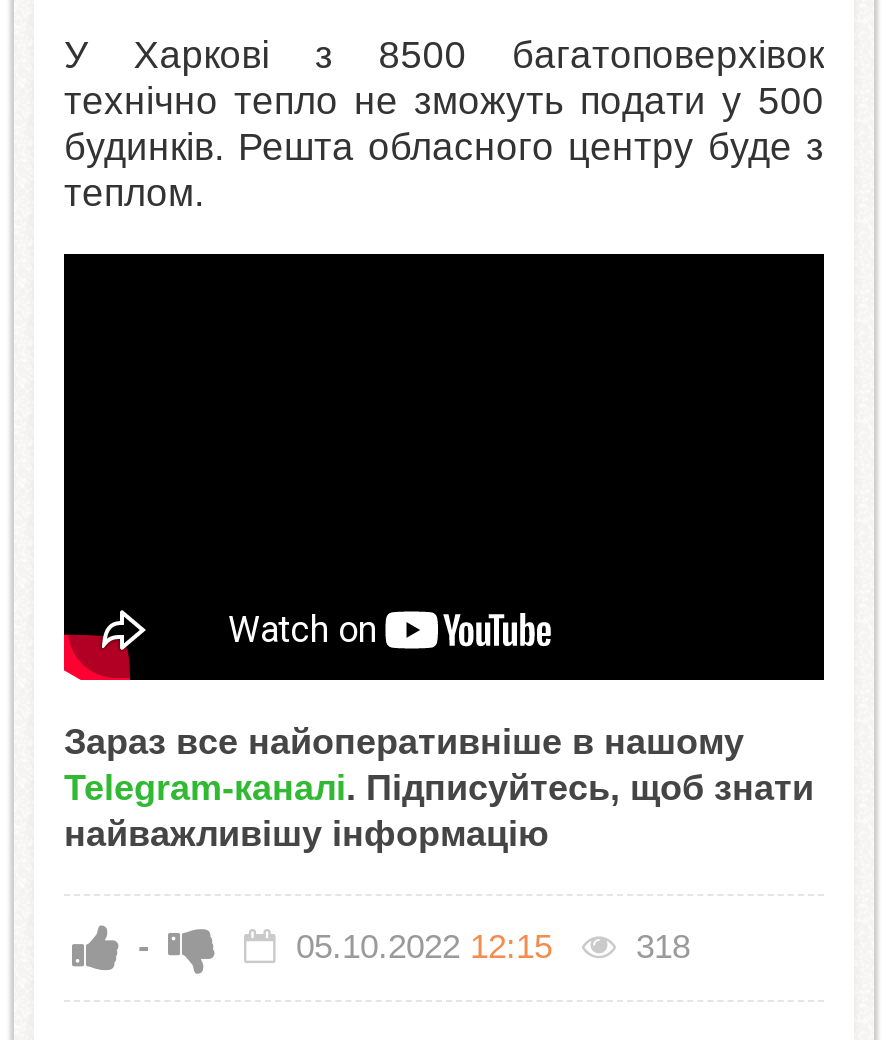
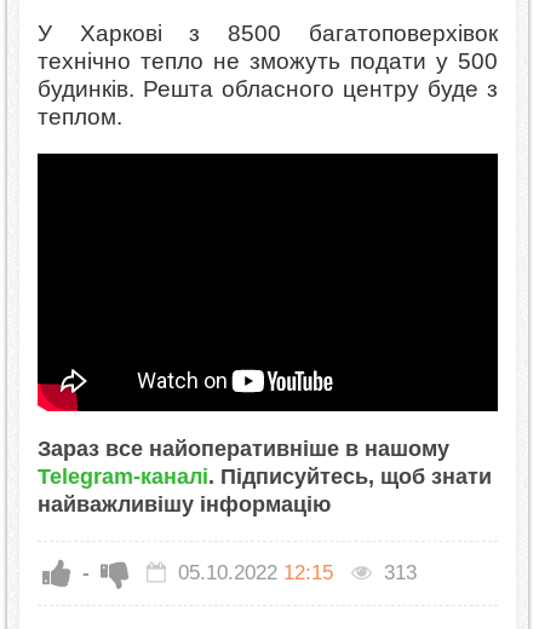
- 05.10.2022 12:15 318
+ 05.10.2022 12:15 313
